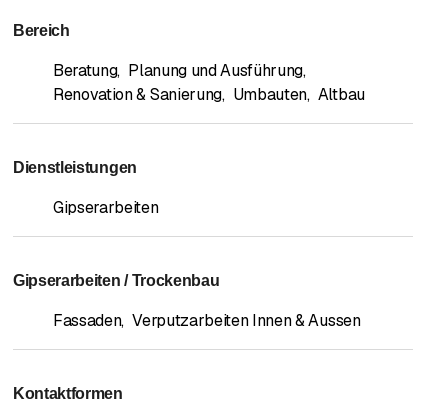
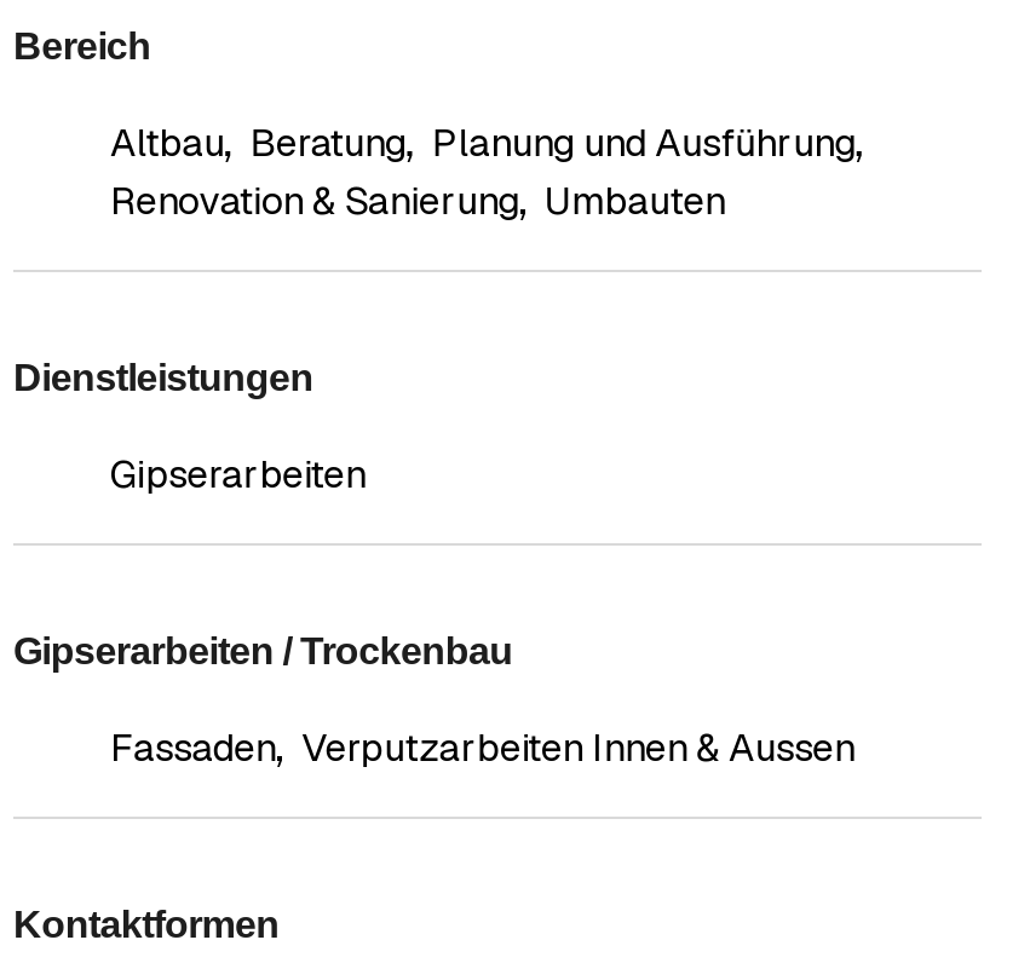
- Beratung, Planung und Ausführung,
- Renovation & Sanierung, Umbauten, Altbau
+ Altbau, Beratung, Planung und Ausführung,
+ Renovation & Sanierung, Umbauten
